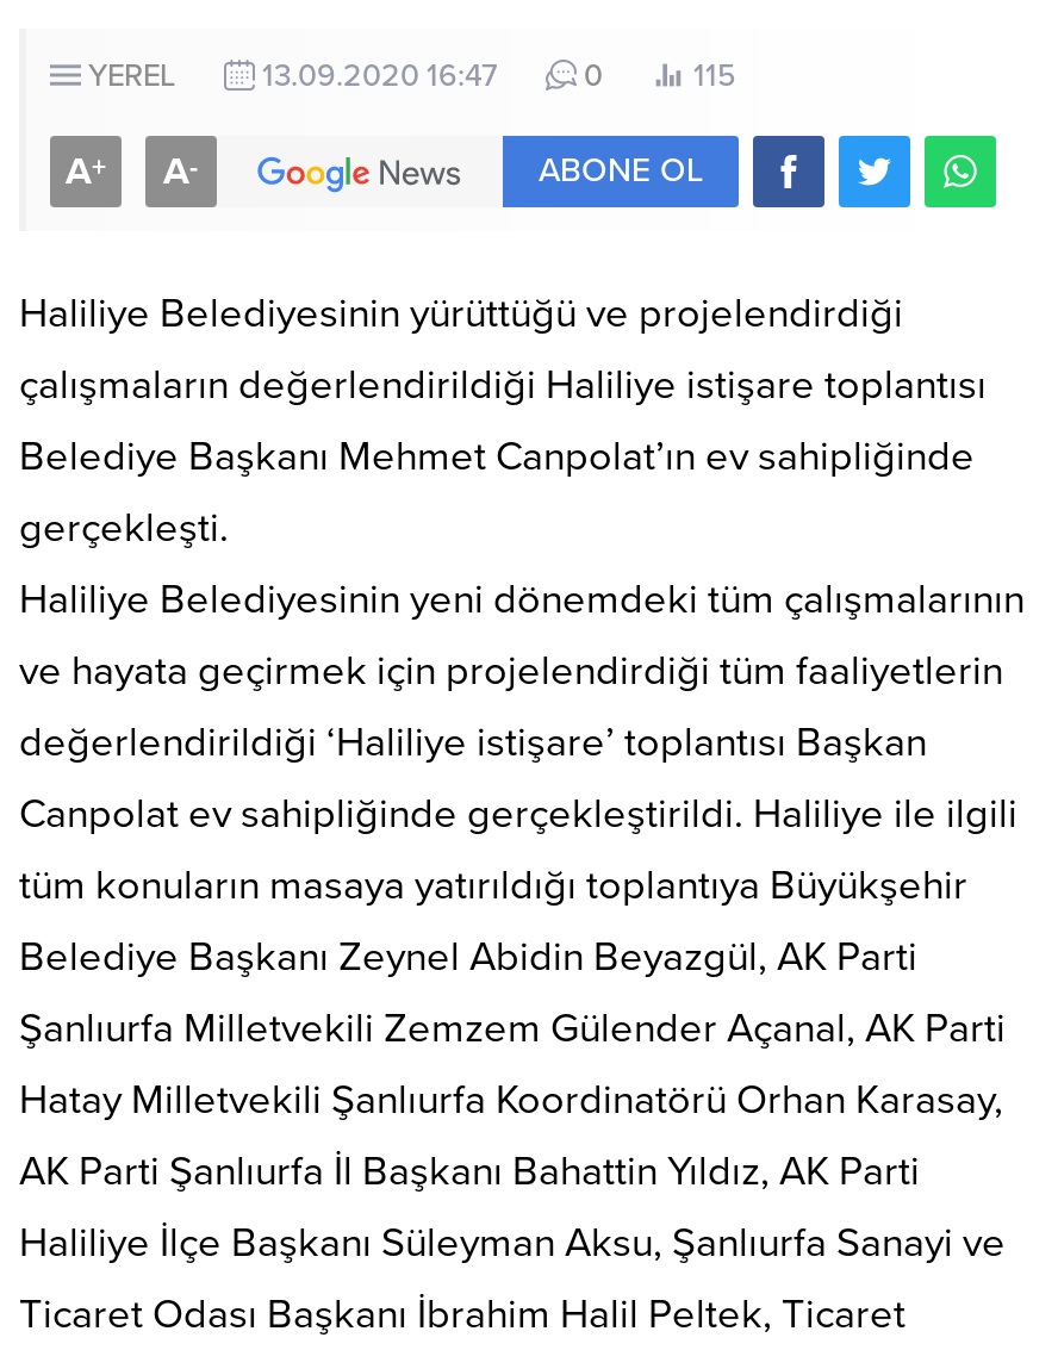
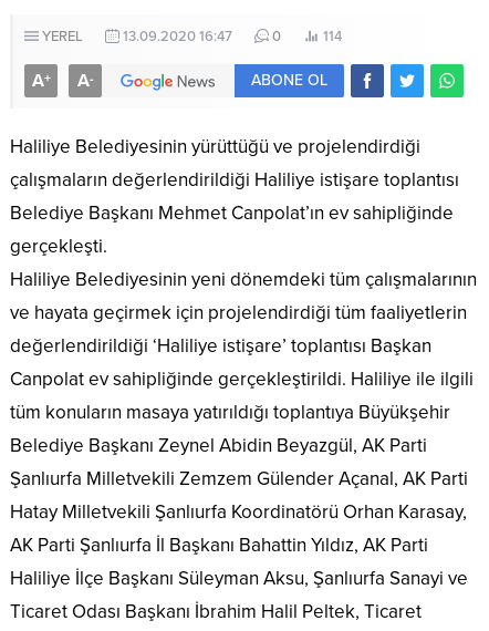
- 115
+ 114
